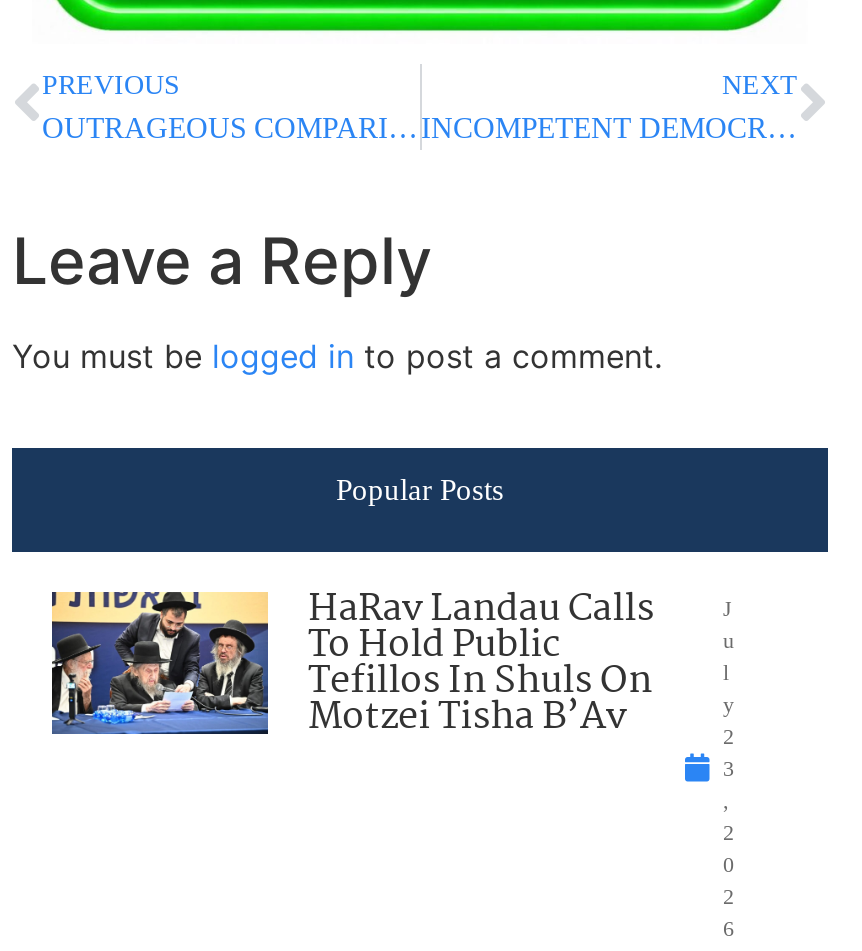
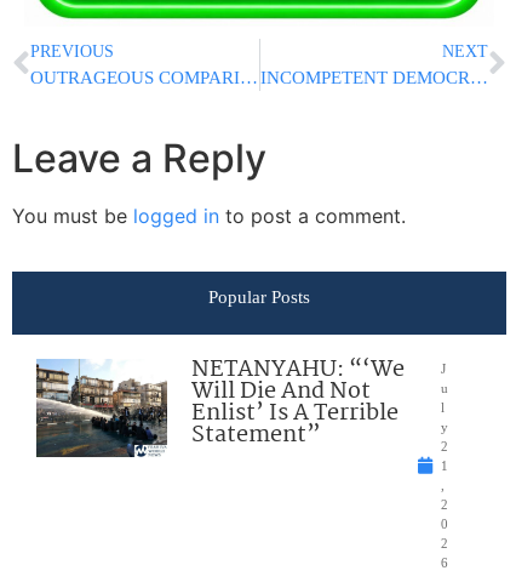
- [image]
- HaRav Landau Calls
- To Hold Public
- Tefillos In Shuls On
- Motzei Tisha B’Av
+ [image]
+ NETANYAHU: “‘We
+ Will Die And Not
+ Enlist’ Is A Terrible
+ Statement”

- 3
+ 1
